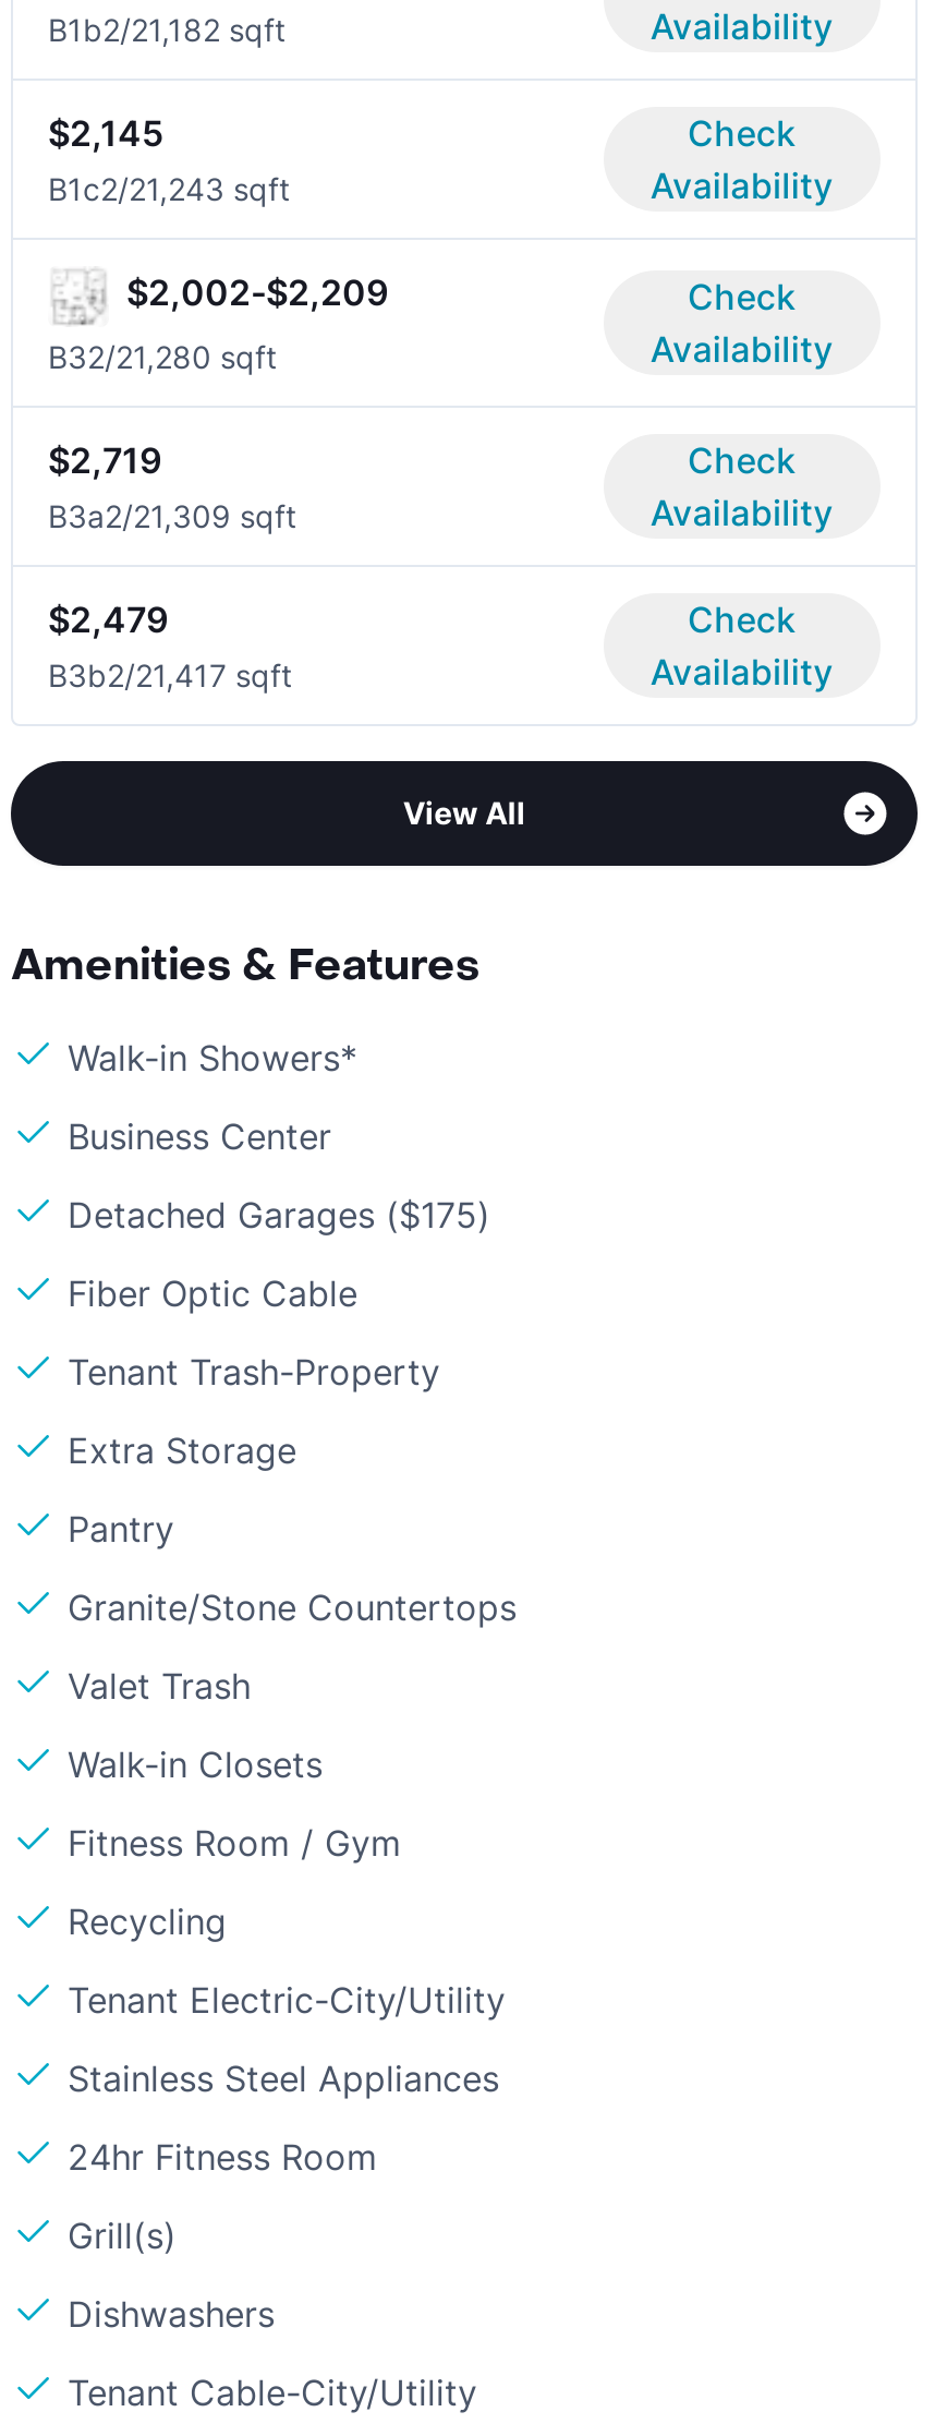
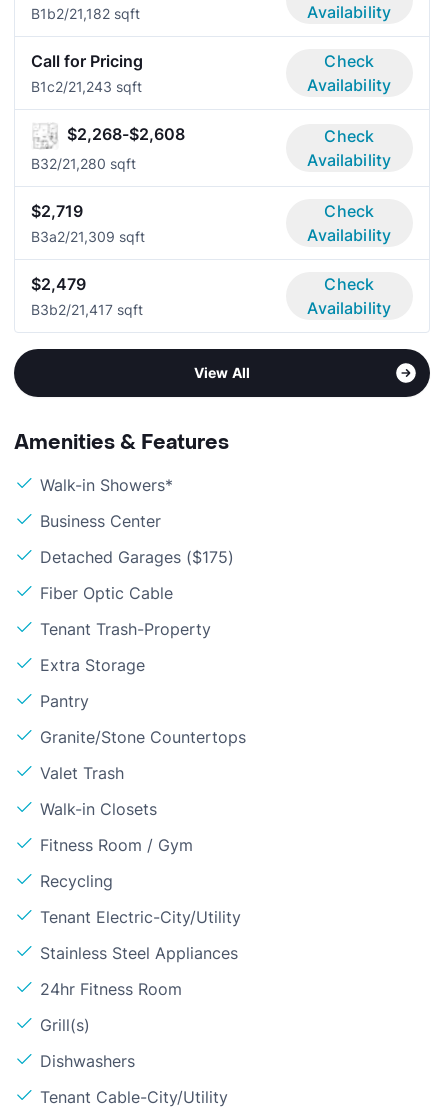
- $2,145
+ Call for Pricing

- $2,002-$2,209
+ $2,268-$2,608
